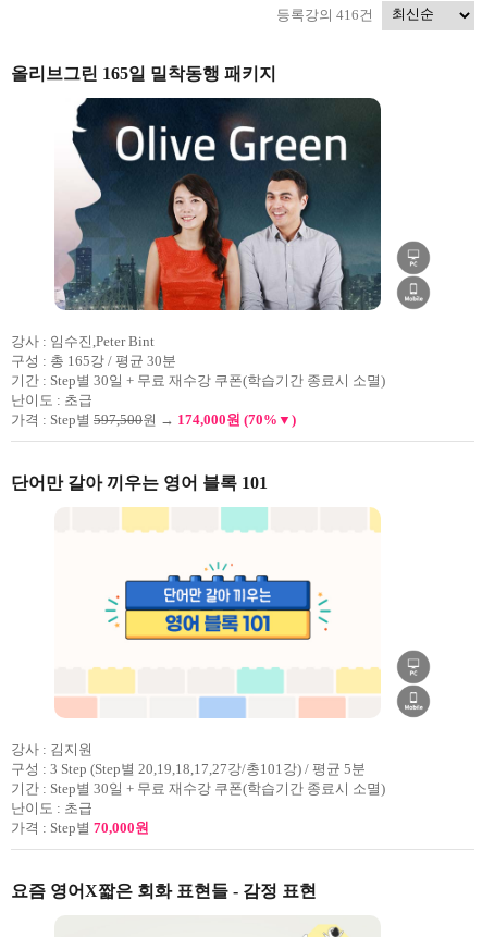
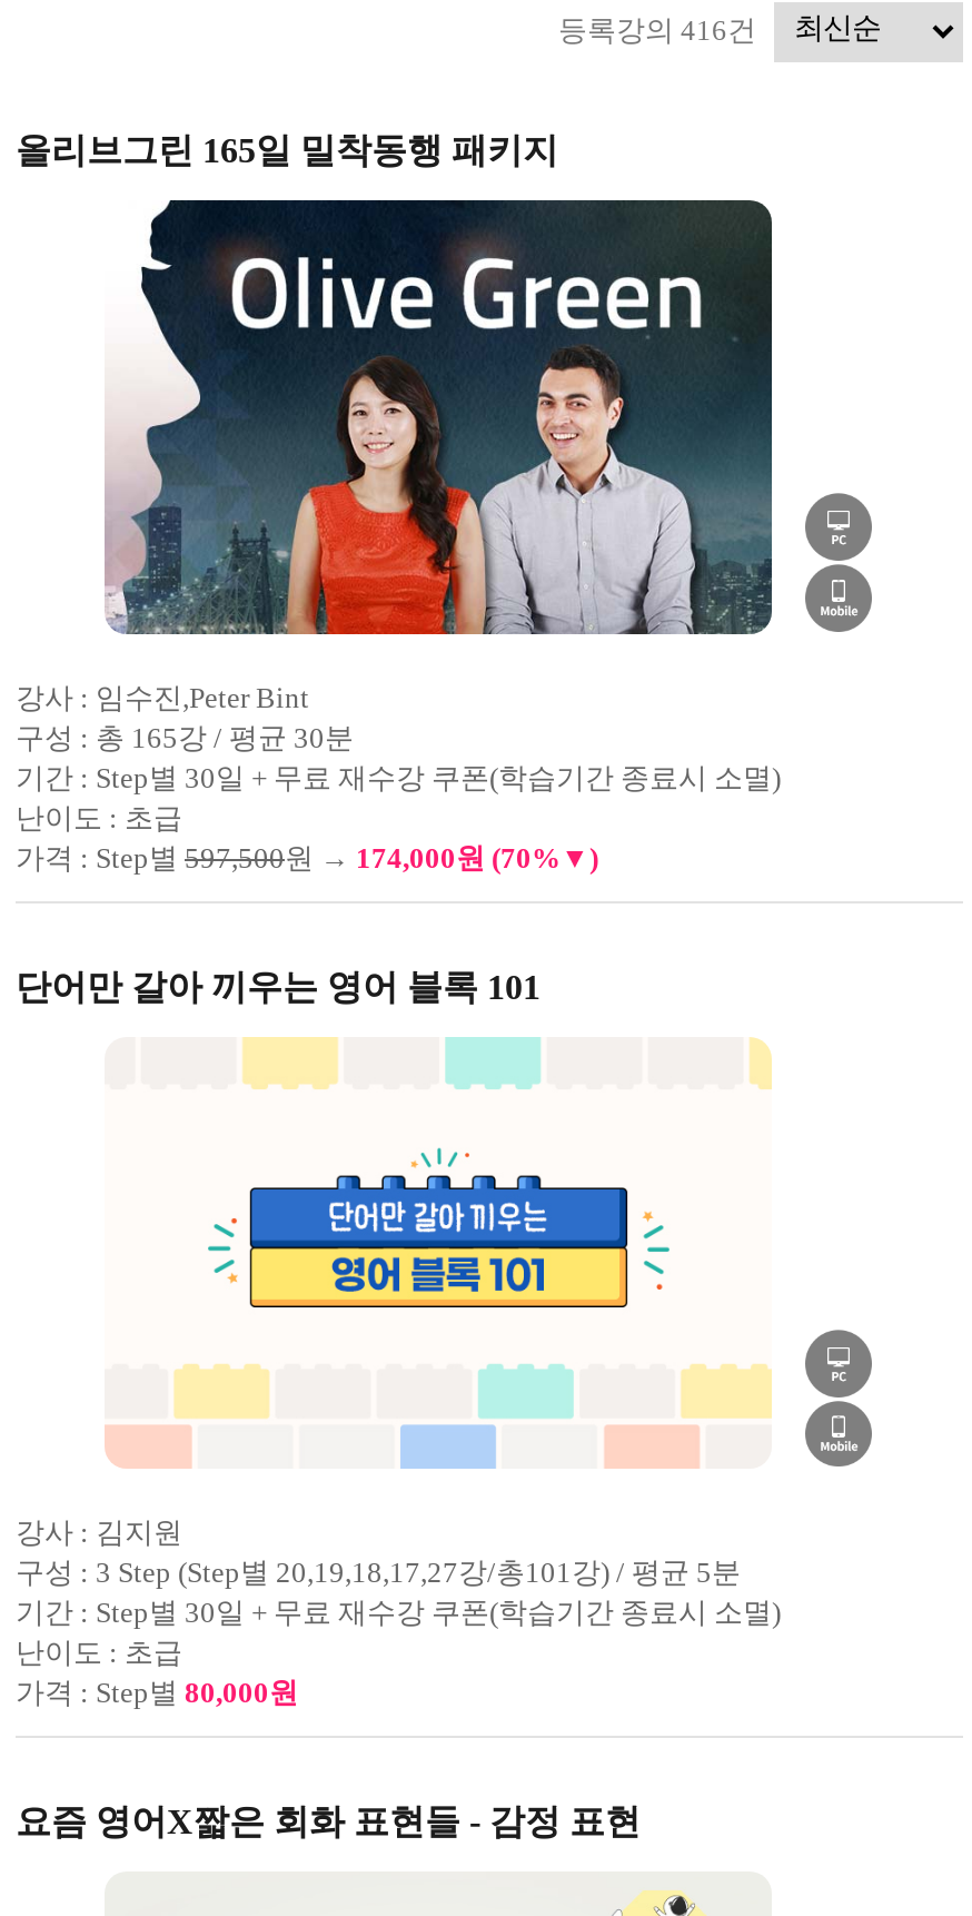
- 가격 : Step별 70,000원
+ 가격 : Step별 80,000원
